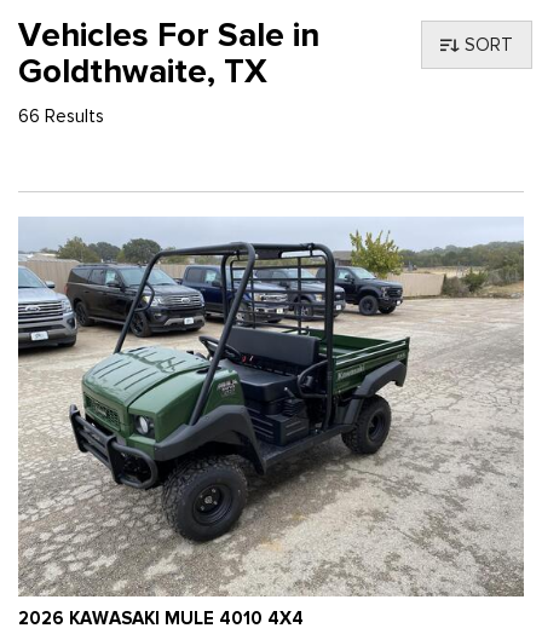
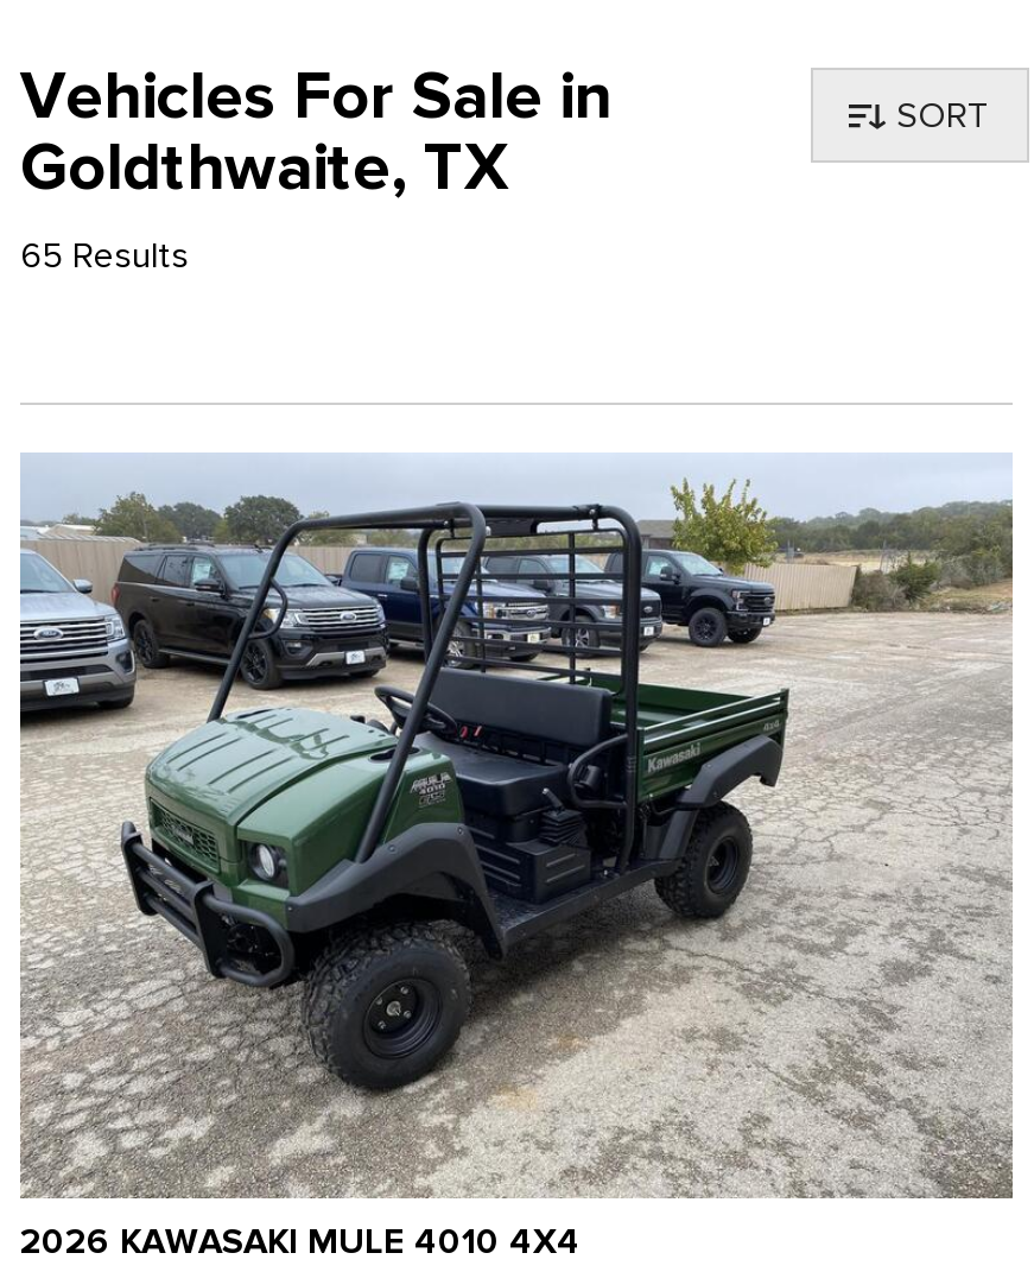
- 66 Results
+ 65 Results
